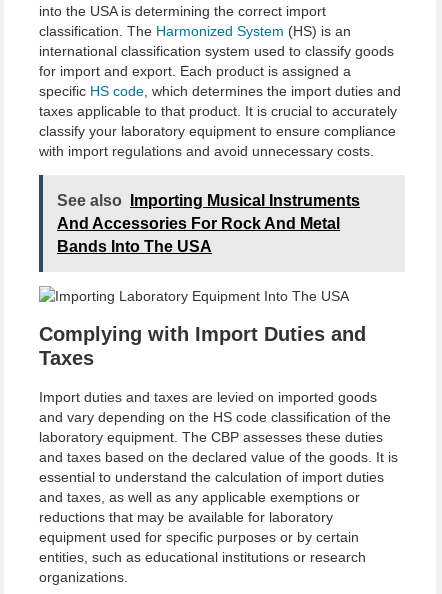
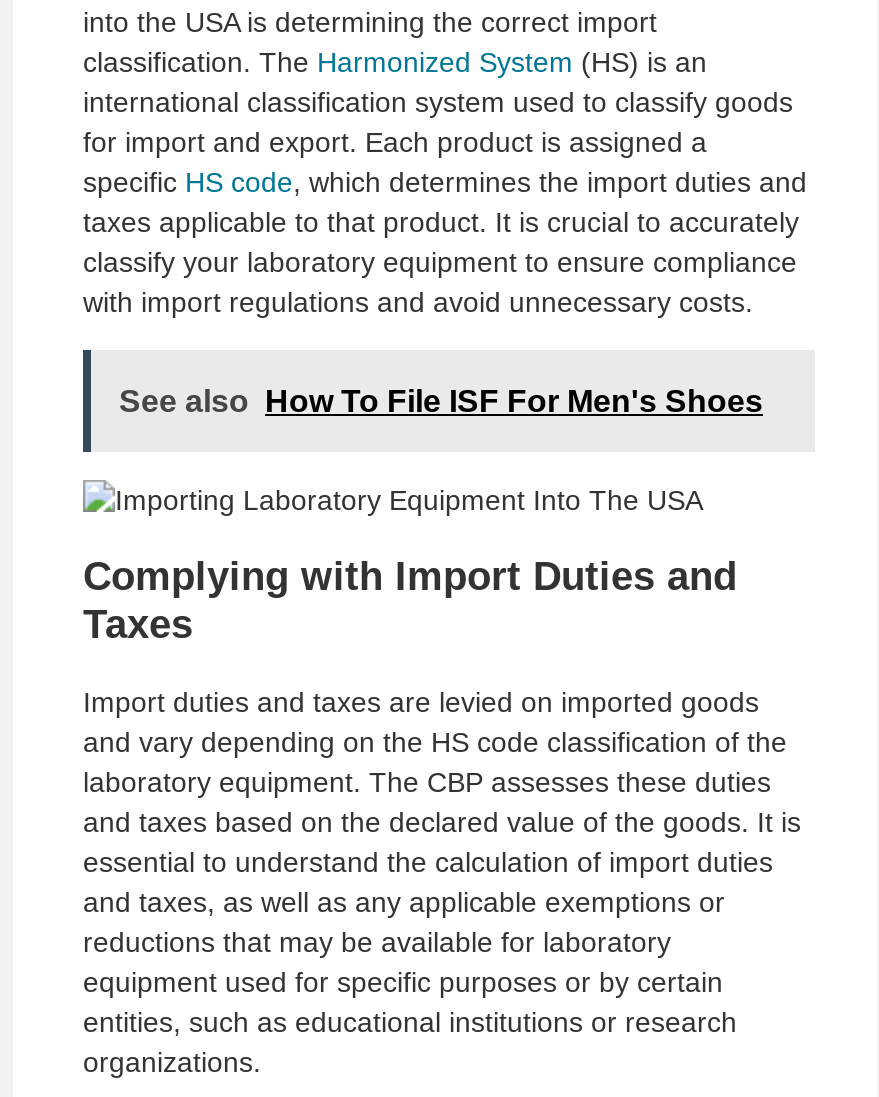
- See also Importing Musical Instruments
- And Accessories For Rock And Metal
- Bands Into The USA
+ See also How To File ISF For Men's Shoes
